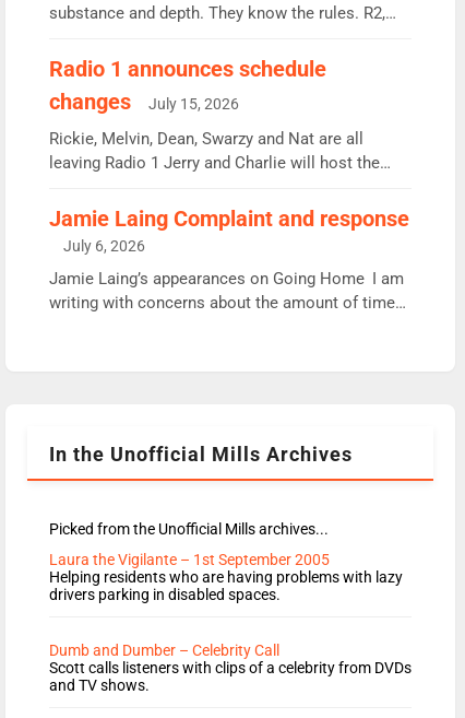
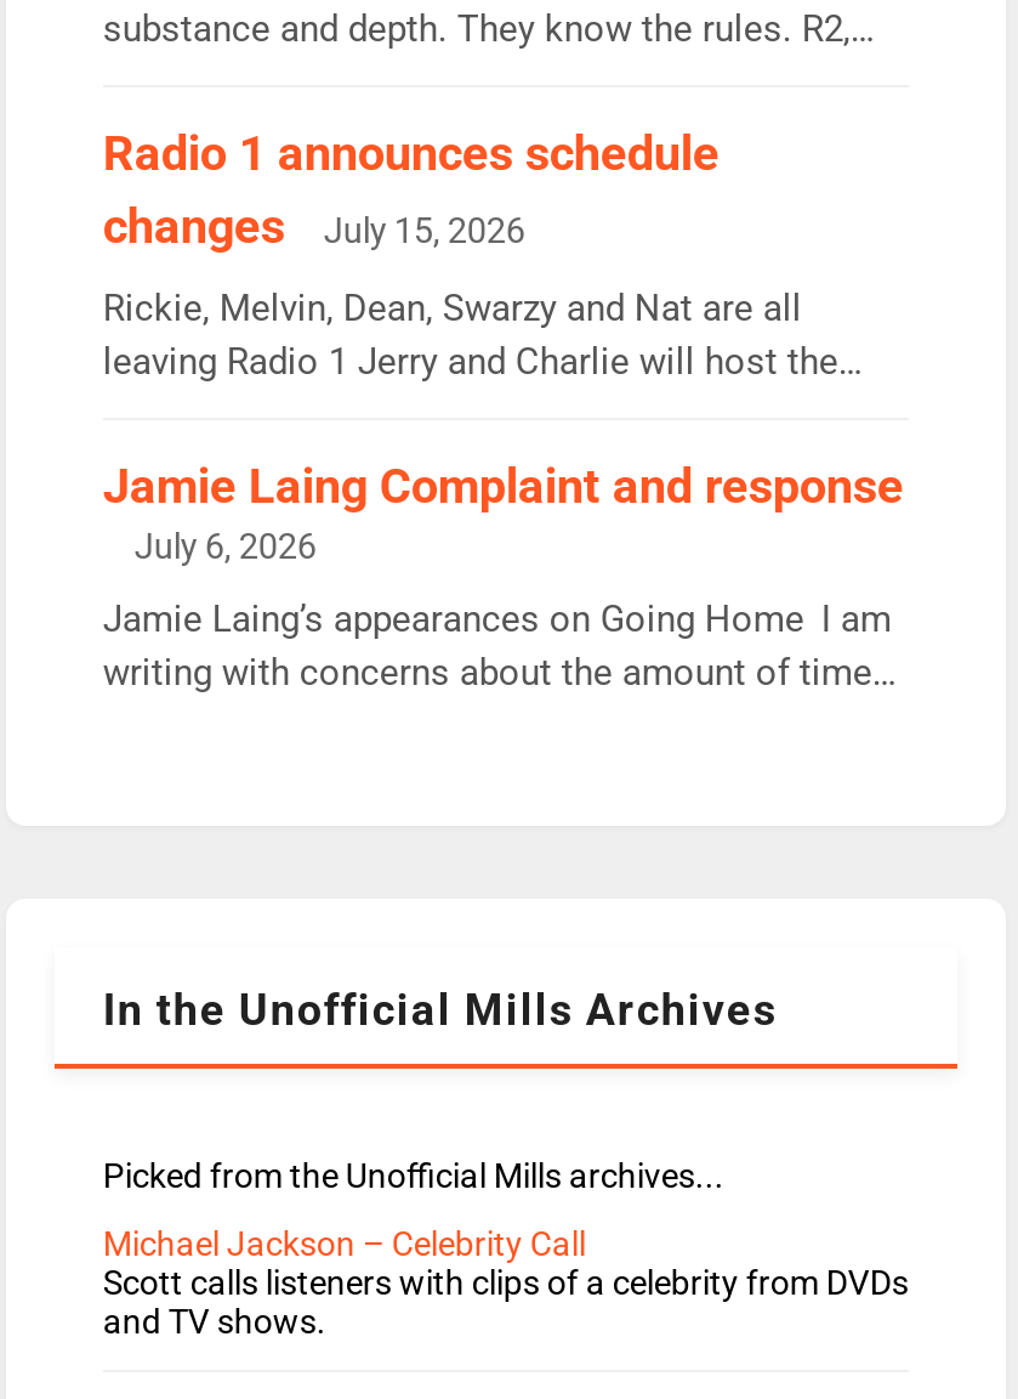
- Laura the Vigilante – 1st September 2005
- Helping residents who are having problems with lazy
- drivers parking in disabled spaces.
- Dumb and Dumber – Celebrity Call
+ Michael Jackson – Celebrity Call
